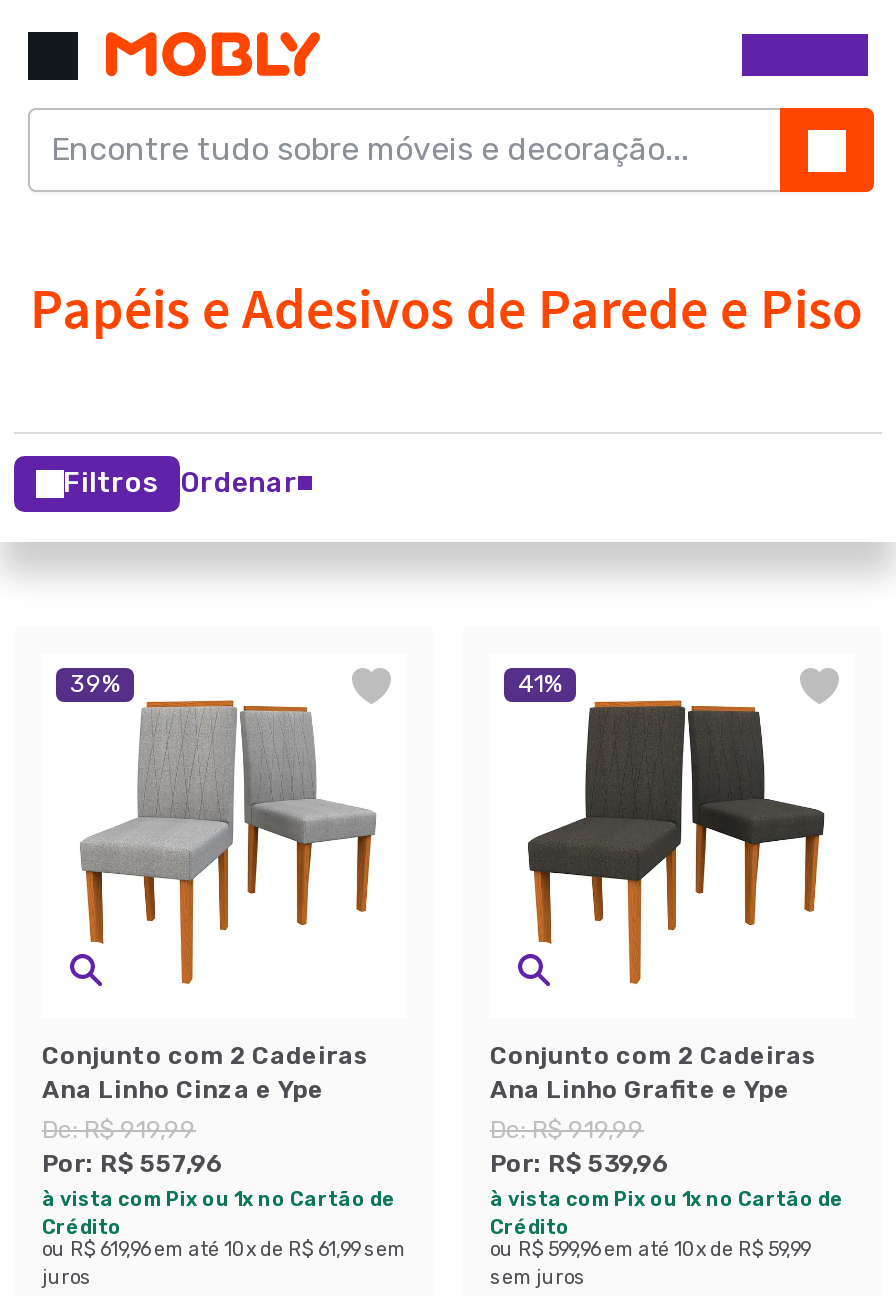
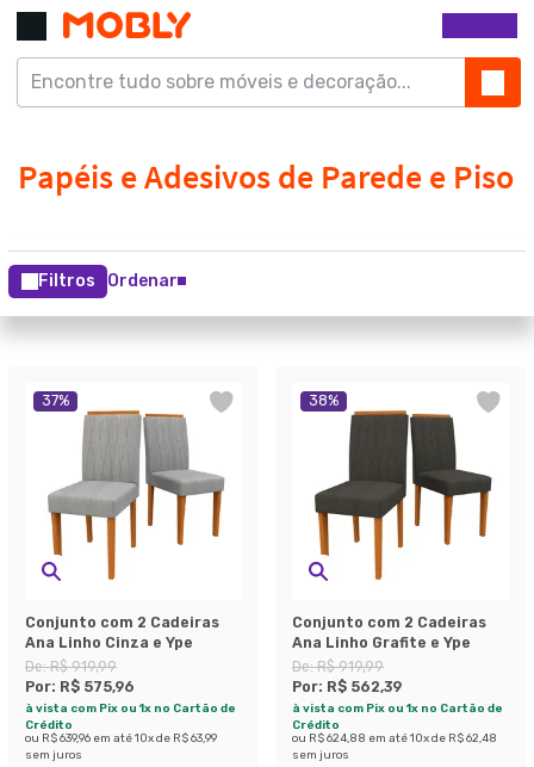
- 39%
+ 37%

- 41%
+ 38%

- Por: R$ 557,96
+ Por: R$ 575,96

- Por: R$ 539,96
+ Por: R$ 562,39

- ou R$ 619,96 em até 10 x de R$ 61,99 sem
- juros
+ ou R$ 639,96 em até 10 x de R$ 63,99
+ sem juros

- ou R$ 599,96 em até 10 x de R$ 59,99
+ ou R$ 624,88 em até 10 x de R$ 62,48
